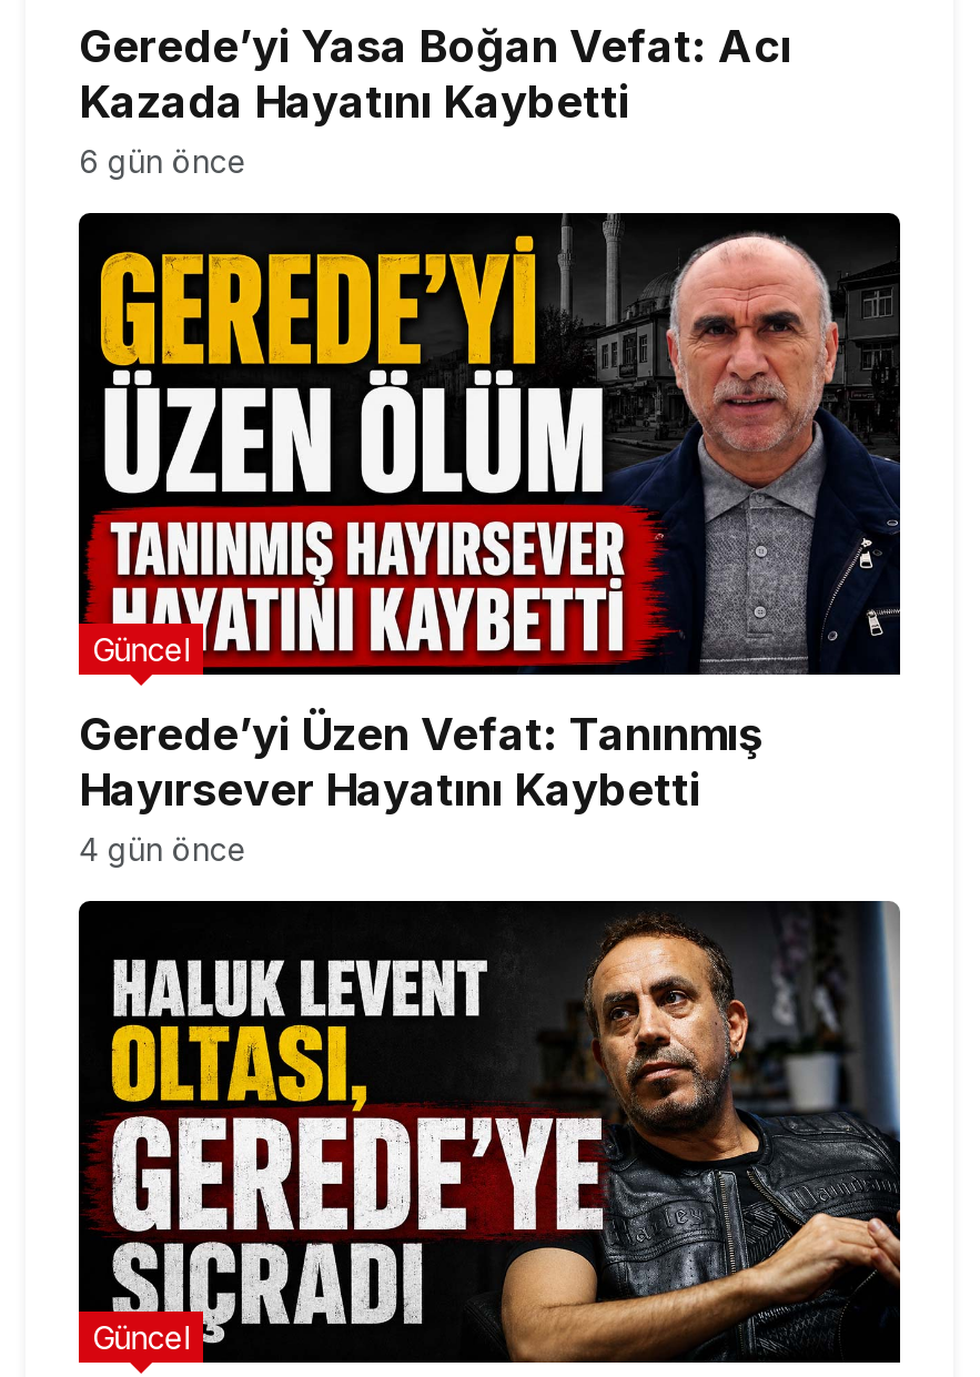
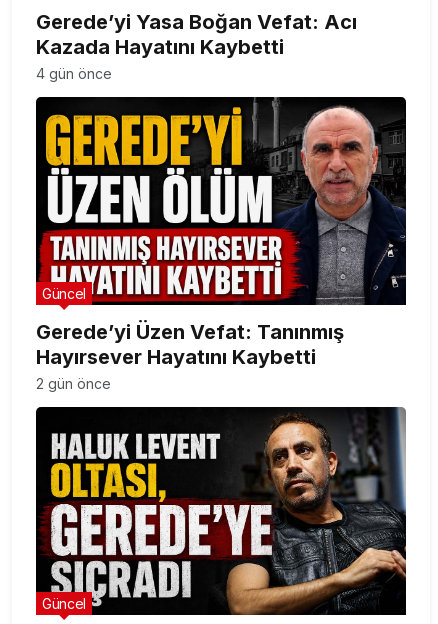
- 6 gün önce
+ 4 gün önce

- 4 gün önce
+ 2 gün önce
